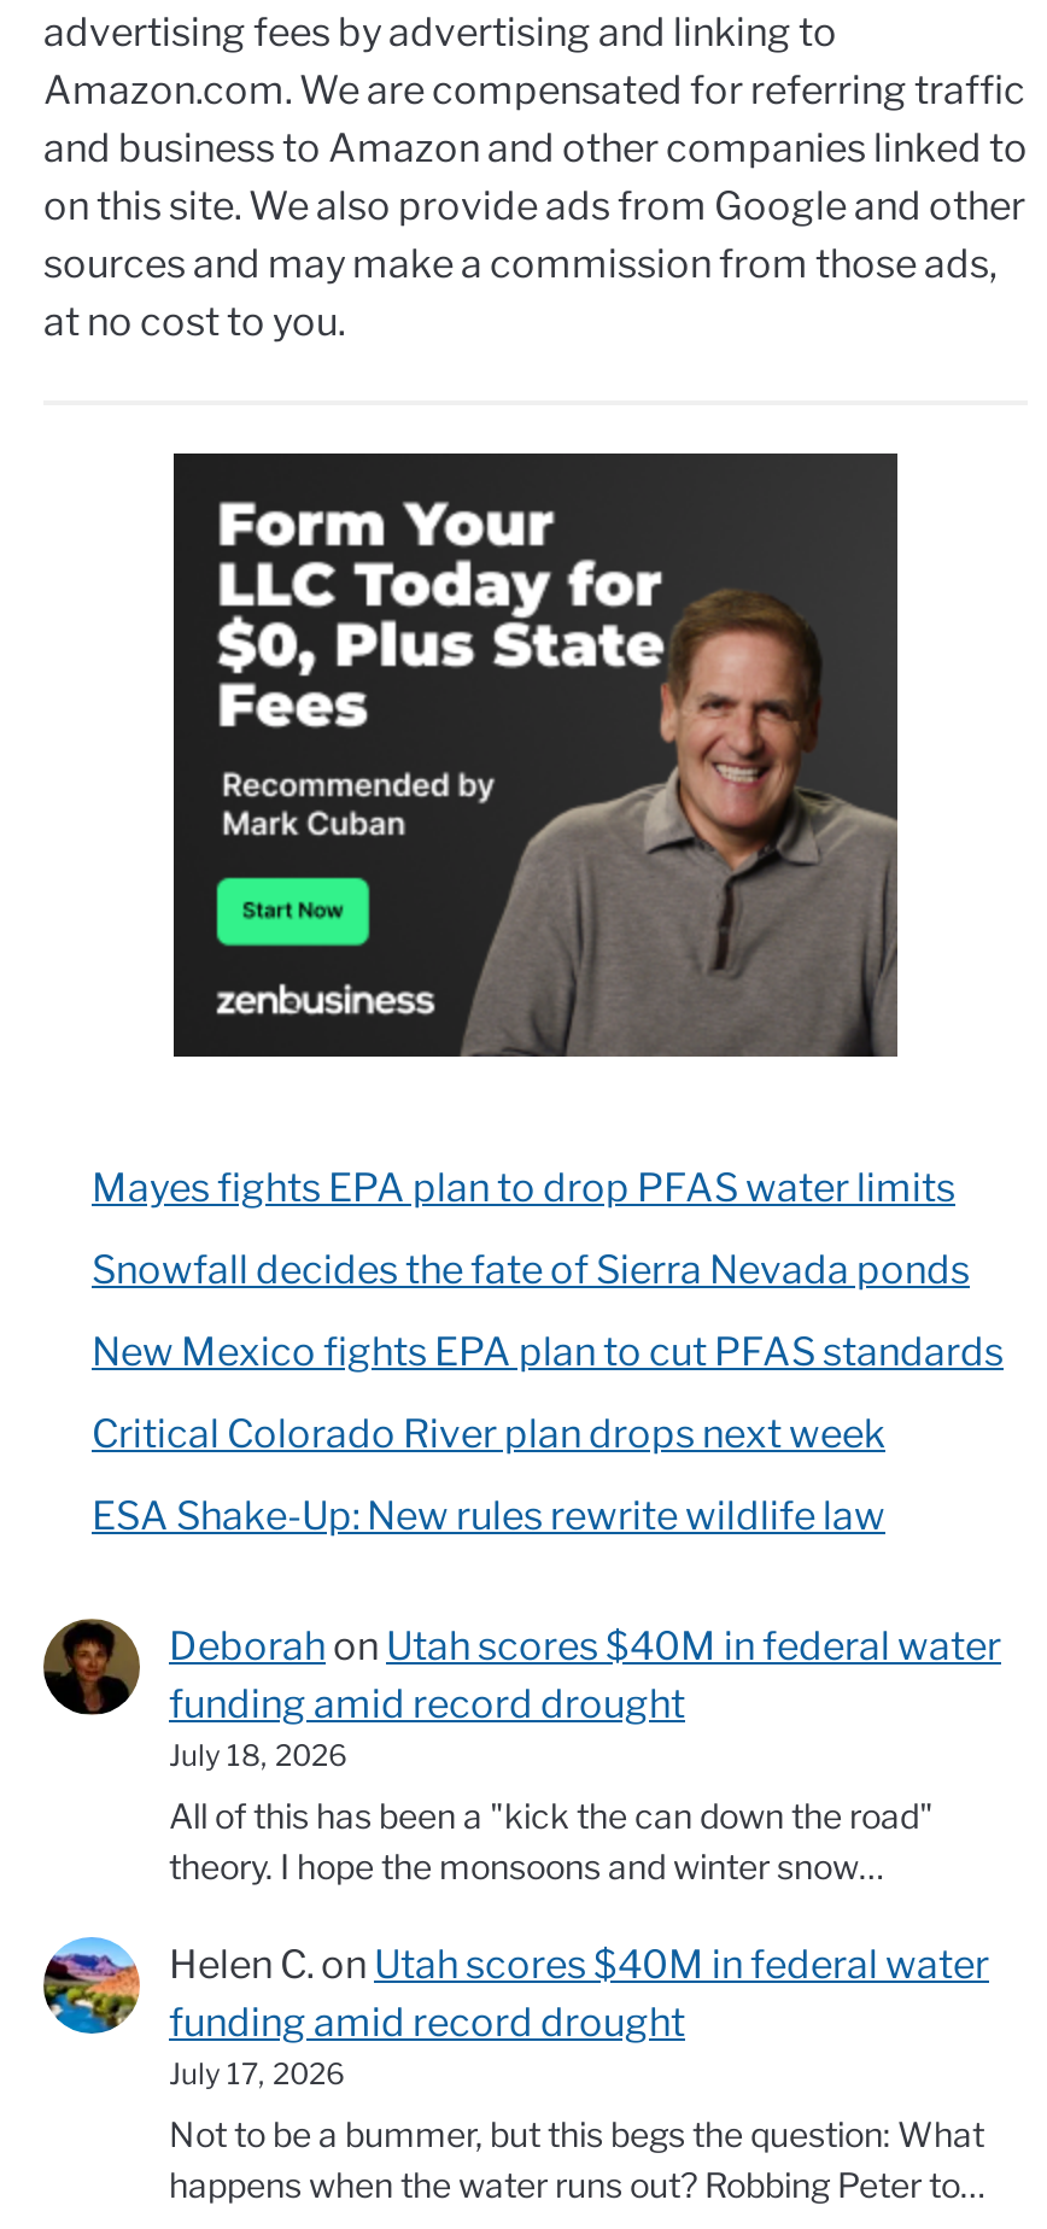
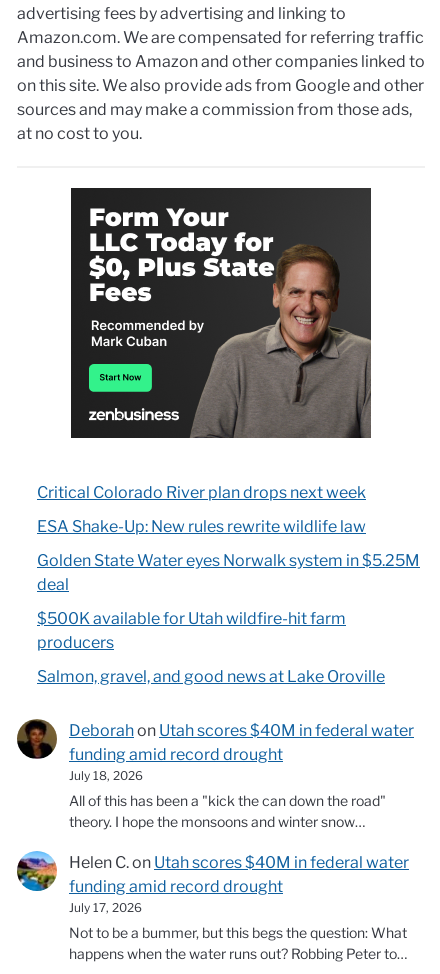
- Mayes fights EPA plan to drop PFAS water limits
- Snowfall decides the fate of Sierra Nevada ponds
- New Mexico fights EPA plan to cut PFAS standards

moved up: Critical Colorado River plan drops next week | ESA Shake-Up: New rules rewrite wildlife law

+ Golden State Water eyes Norwalk system in $5.25M
+ deal
+ $500K available for Utah wildfire-hit farm
+ producers
+ Salmon, gravel, and good news at Lake Oroville
